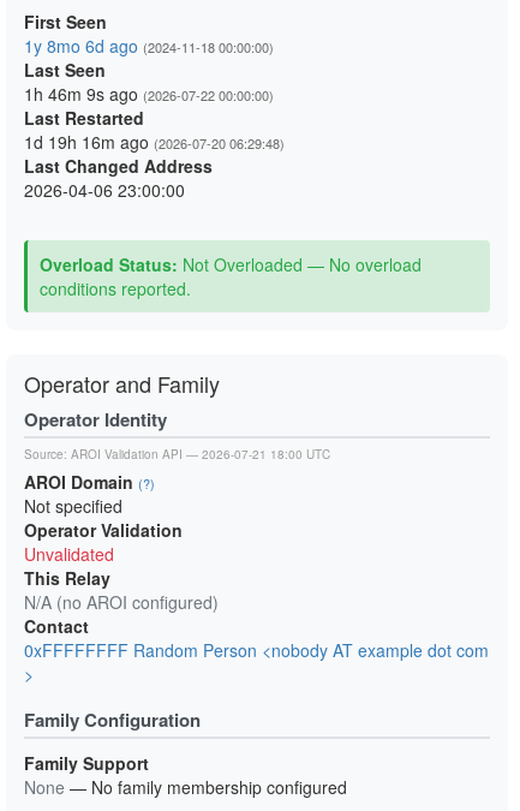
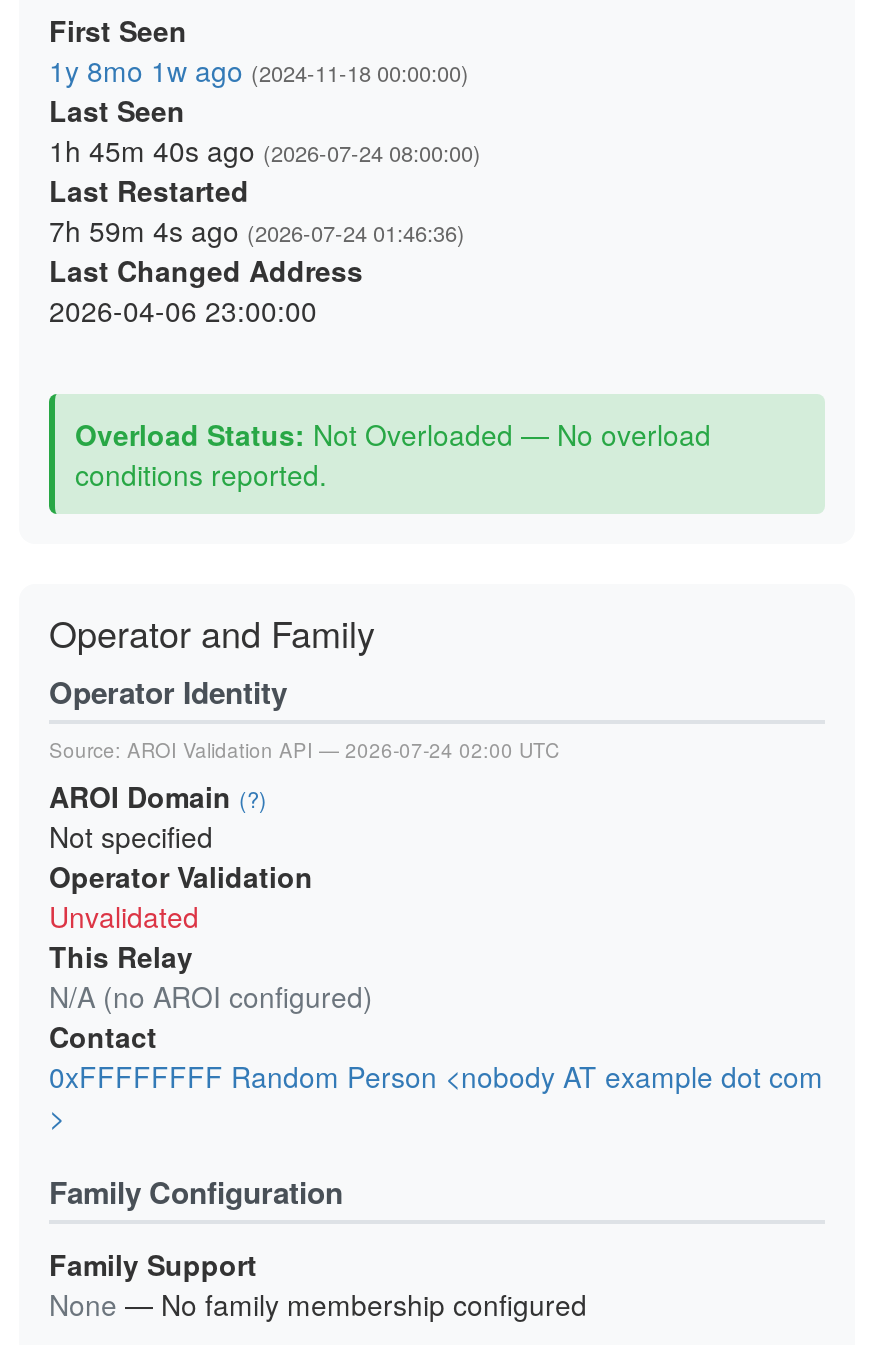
- 1y 8mo 6d ago (2024-11-18 00:00:00)
+ 1y 8mo 1w ago (2024-11-18 00:00:00)

- 1h 46m 9s ago (2026-07-22 00:00:00)
+ 1h 45m 40s ago (2026-07-24 08:00:00)

- 1d 19h 16m ago (2026-07-20 06:29:48)
+ 7h 59m 4s ago (2026-07-24 01:46:36)

- Source: AROI Validation API — 2026-07-21 18:00 UTC
+ Source: AROI Validation API — 2026-07-24 02:00 UTC
